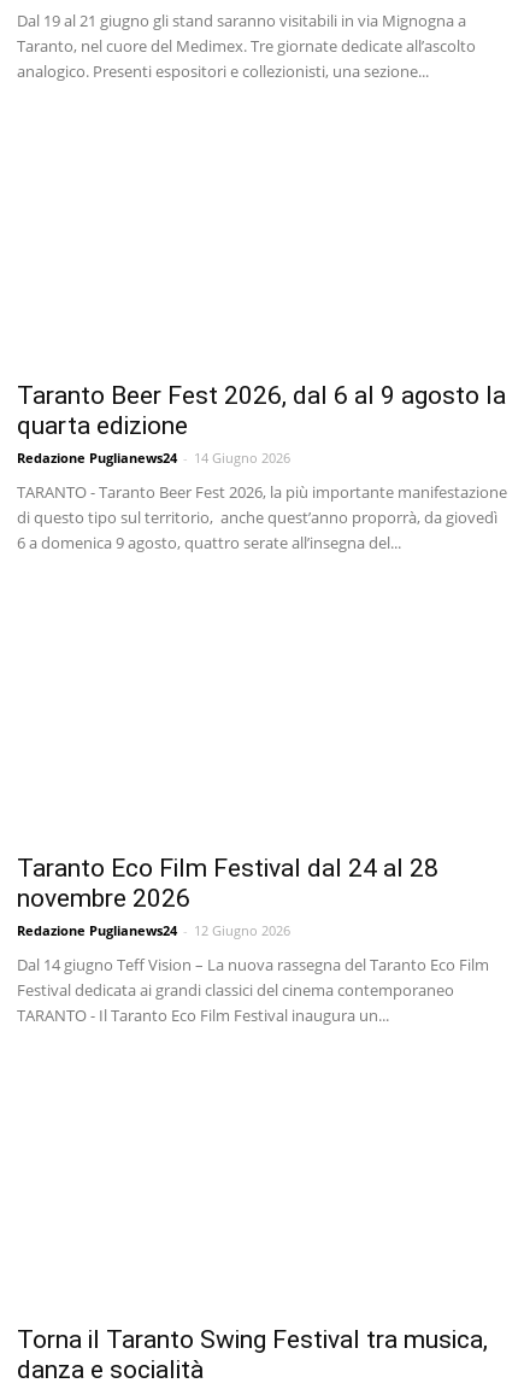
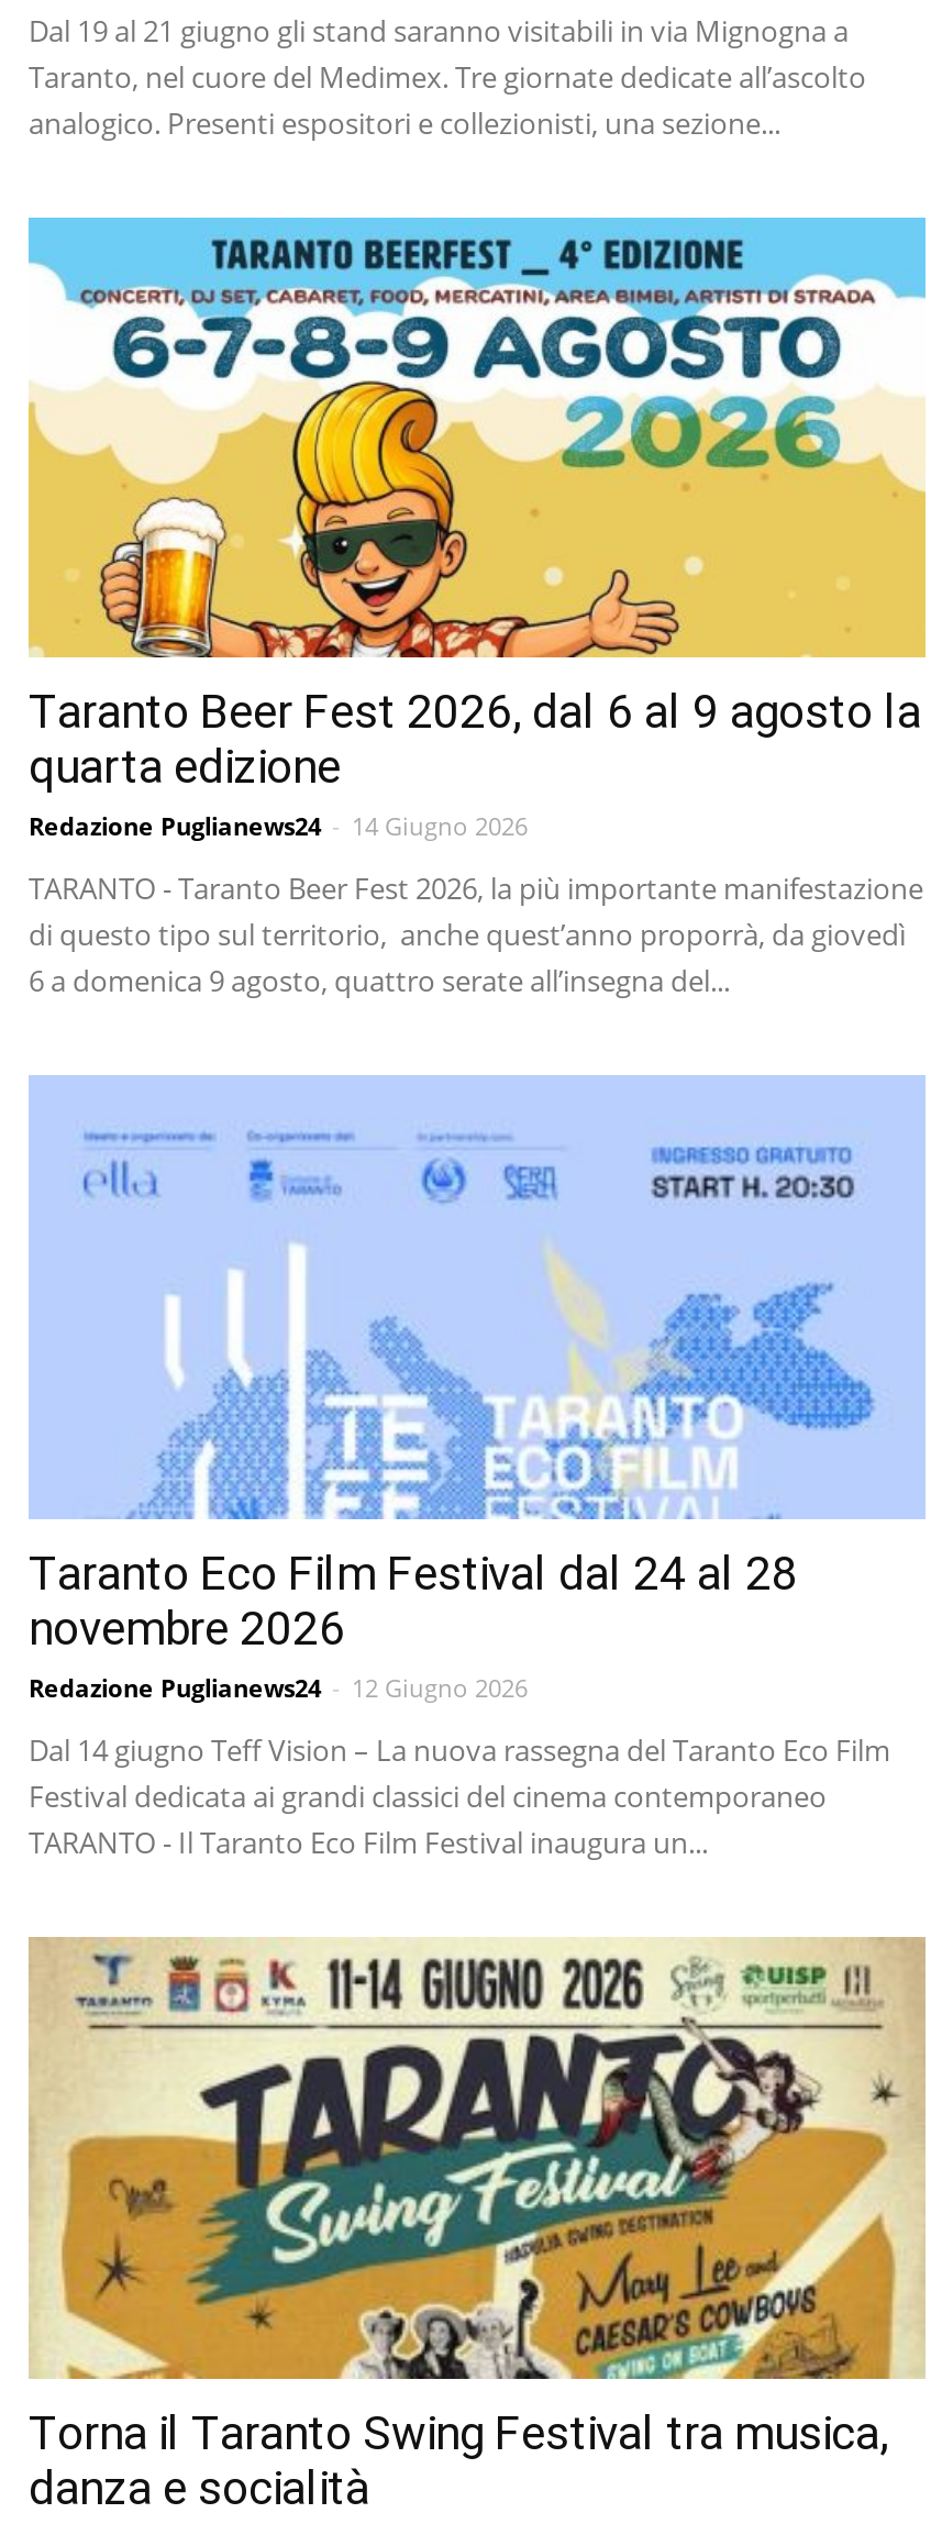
+ [image]

+ [image]

+ [image]
